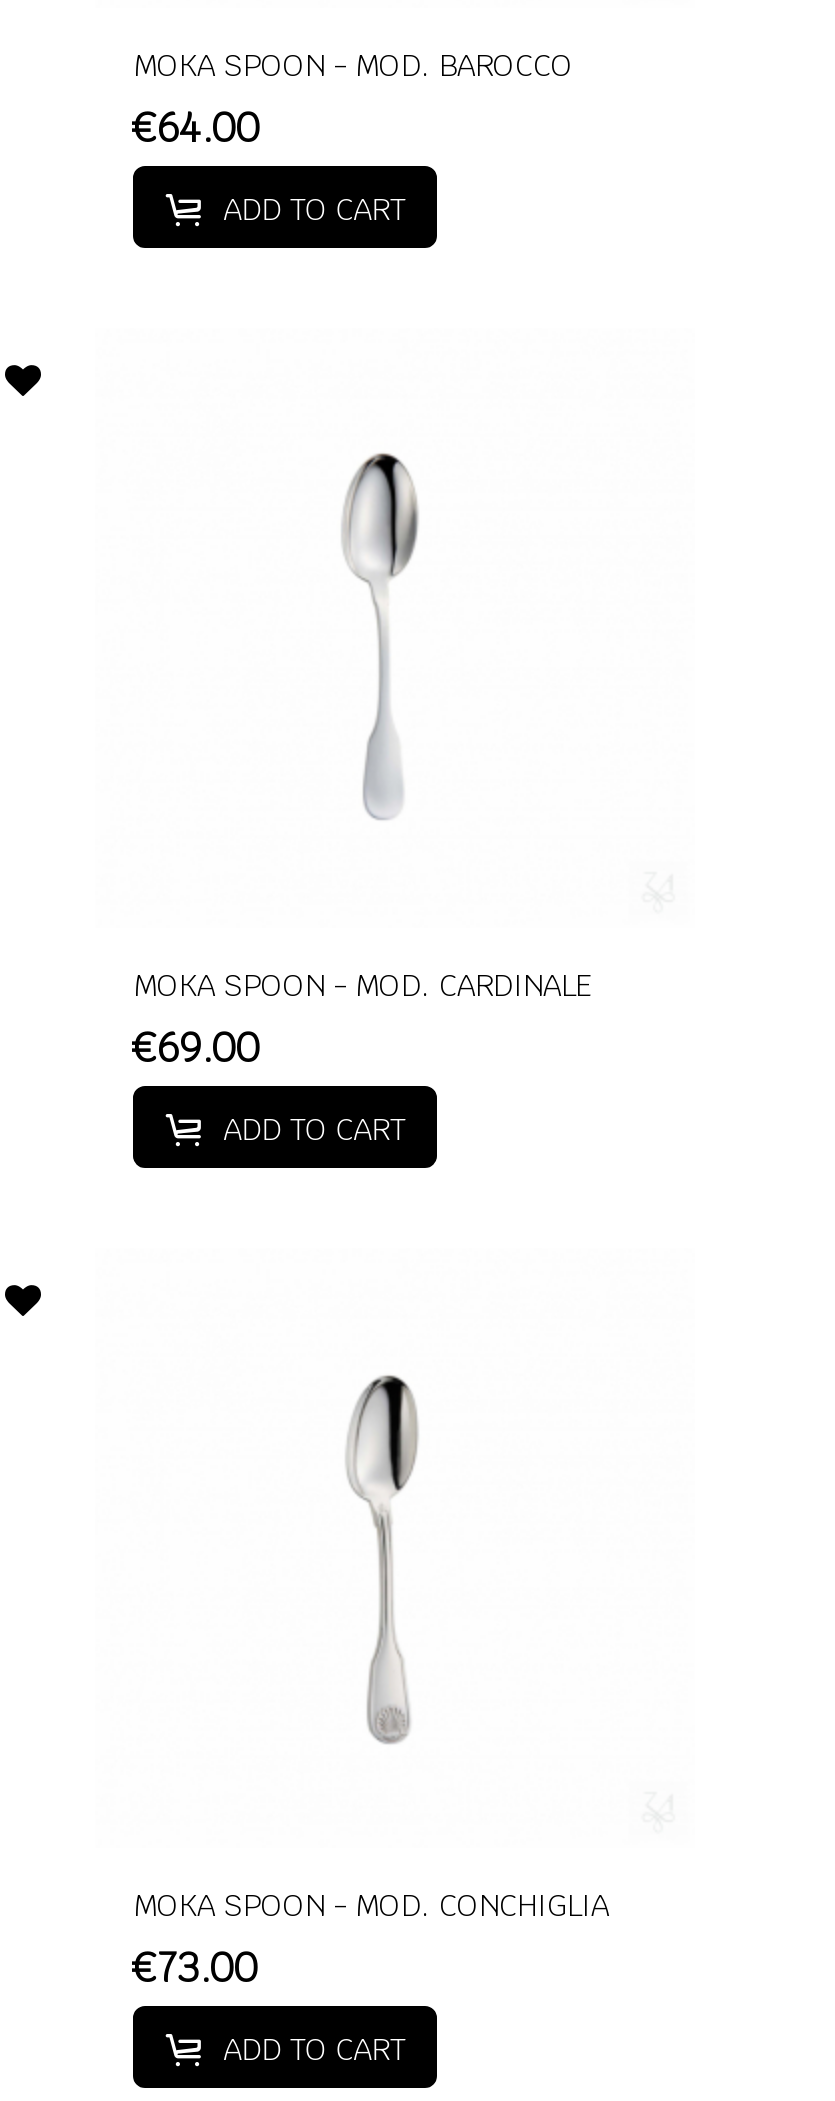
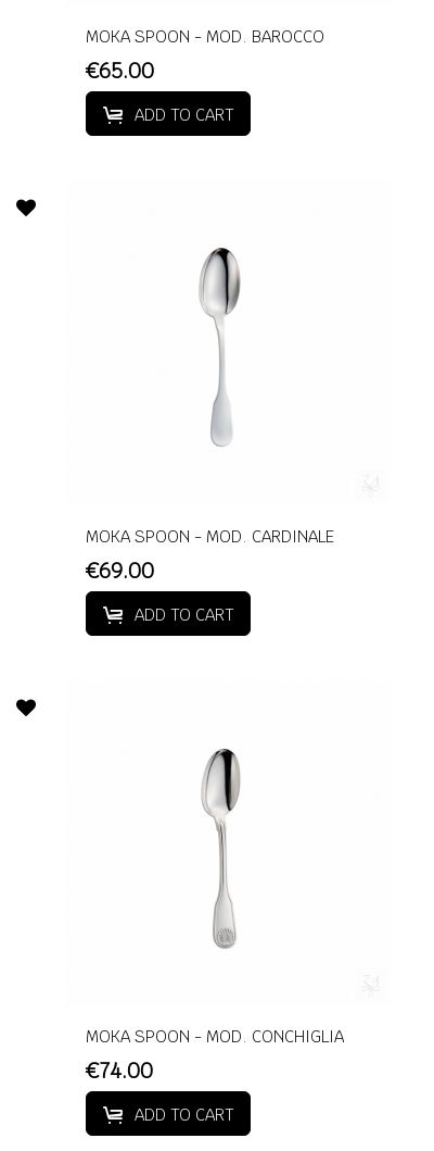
- €64.00
+ €65.00

- €73.00
+ €74.00
